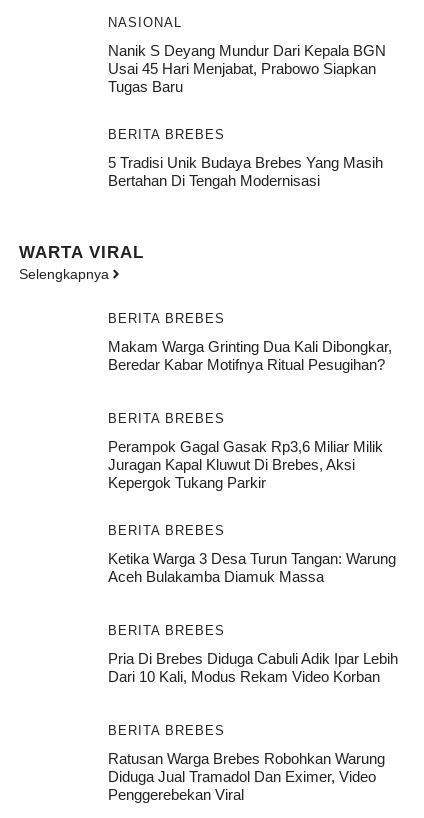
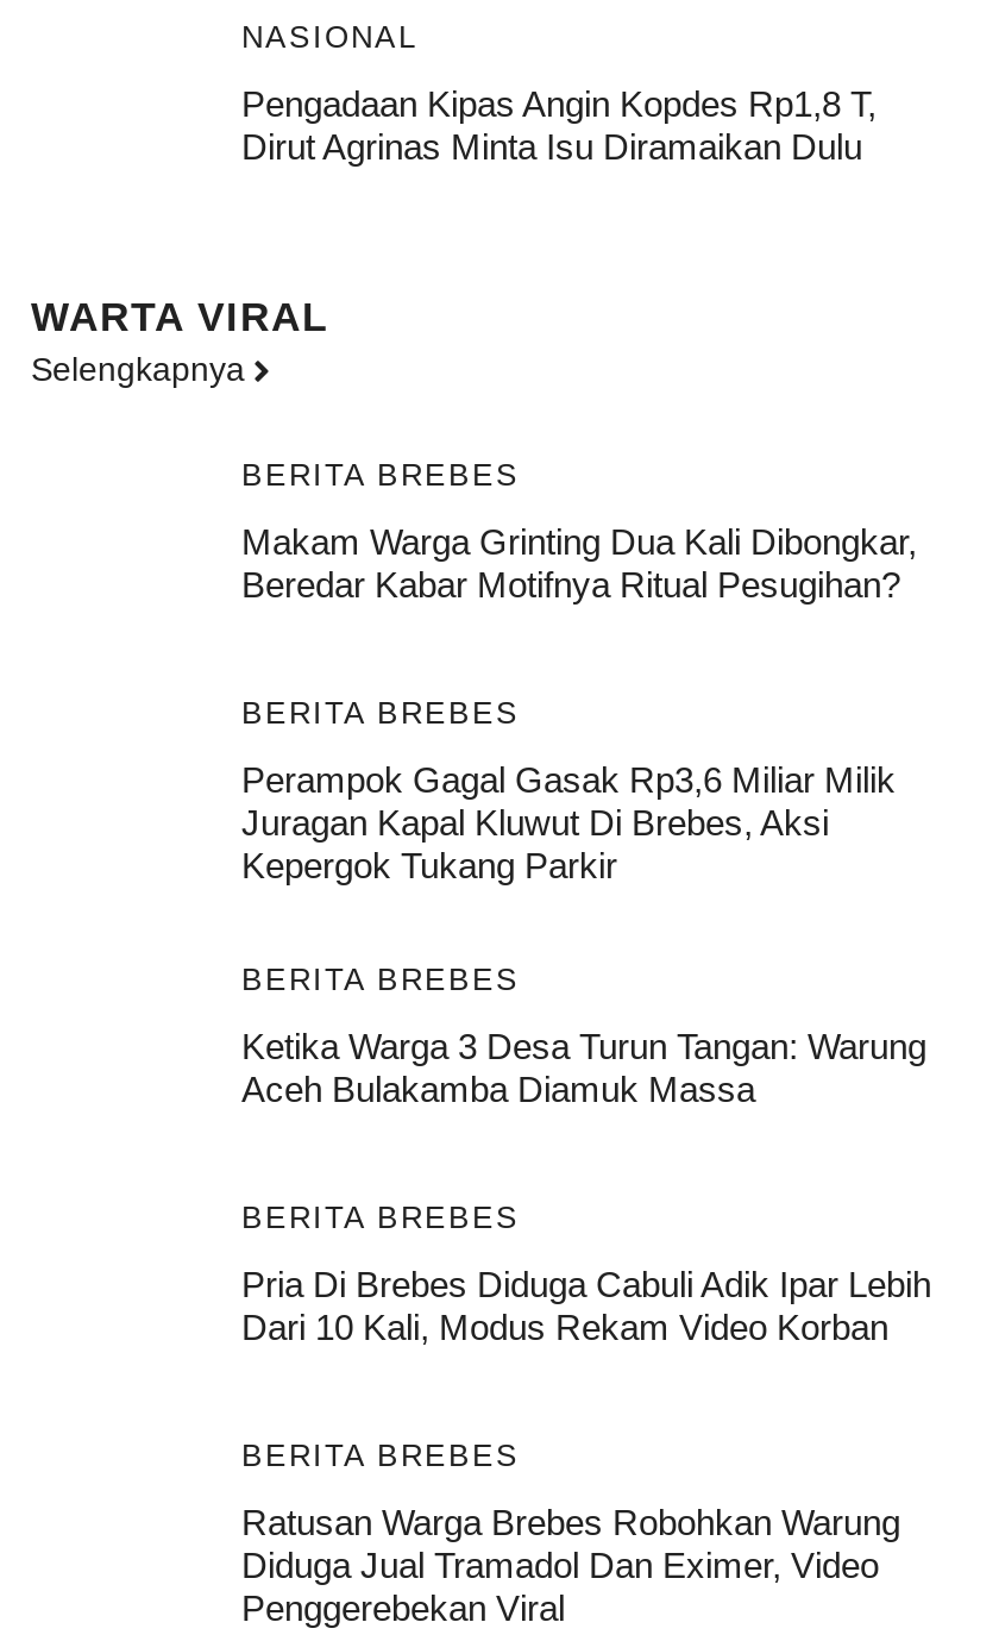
- Nanik S Deyang Mundur Dari Kepala BGN
- Usai 45 Hari Menjabat, Prabowo Siapkan
- Tugas Baru
- BERITA BREBES
- 5 Tradisi Unik Budaya Brebes Yang Masih
- Bertahan Di Tengah Modernisasi
+ Pengadaan Kipas Angin Kopdes Rp1,8 T,
+ Dirut Agrinas Minta Isu Diramaikan Dulu
